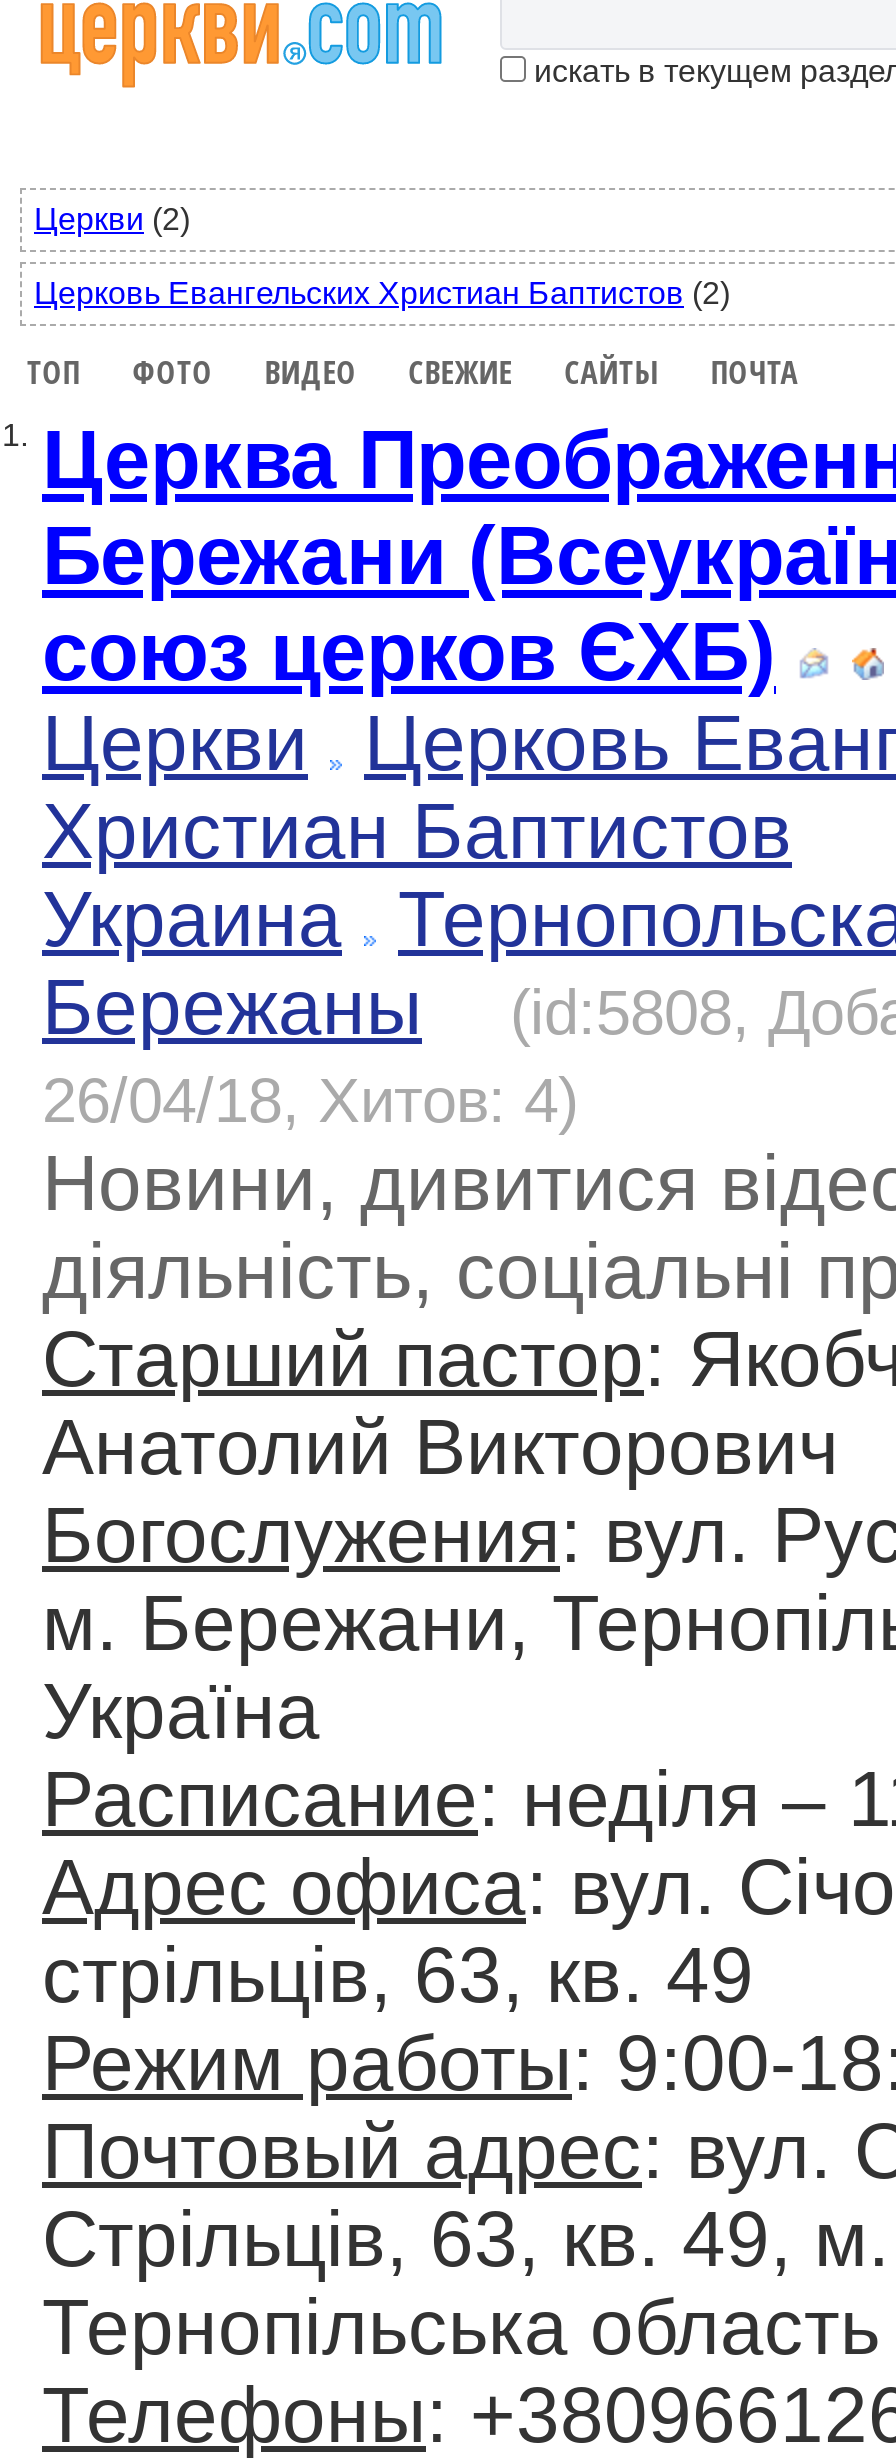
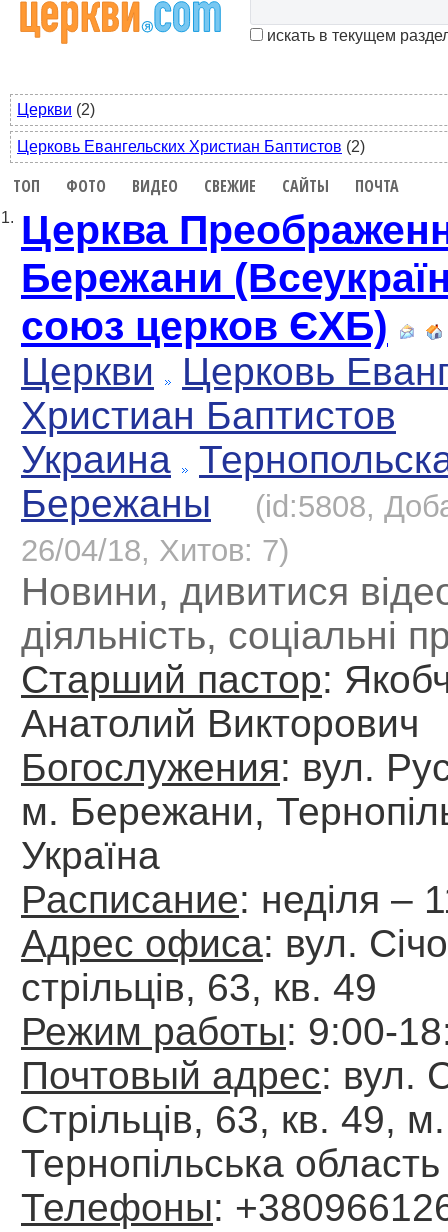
- 26/04/18, Хитов: 4)
+ 26/04/18, Хитов: 7)
